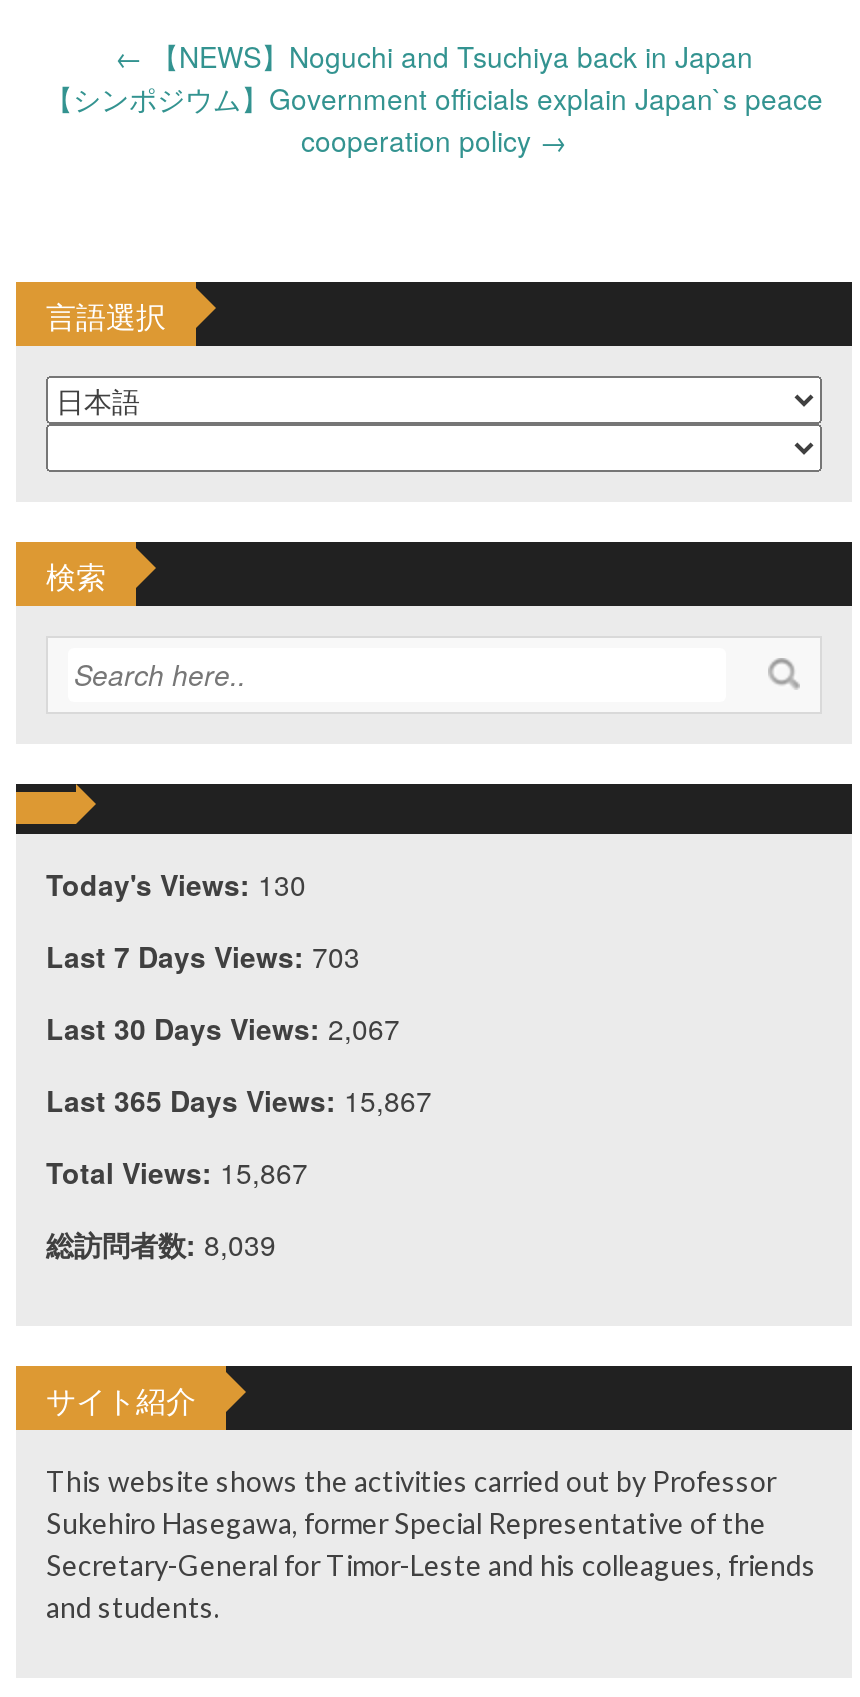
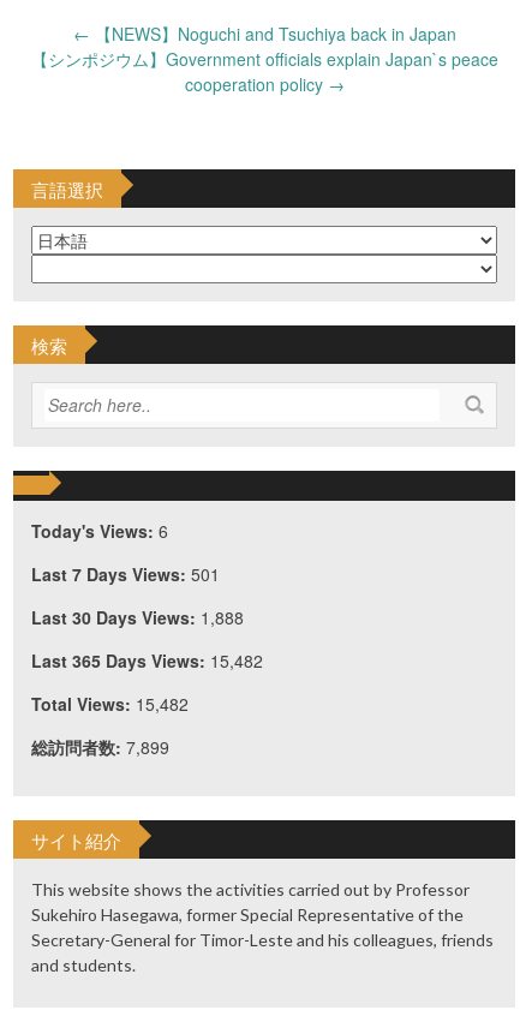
- Today's Views: 130
+ Today's Views: 6

- Last 7 Days Views: 703
+ Last 7 Days Views: 501

- Last 30 Days Views: 2,067
+ Last 30 Days Views: 1,888

- Last 365 Days Views: 15,867
+ Last 365 Days Views: 15,482

- Total Views: 15,867
+ Total Views: 15,482

- 総訪問者数: 8,039
+ 総訪問者数: 7,899
